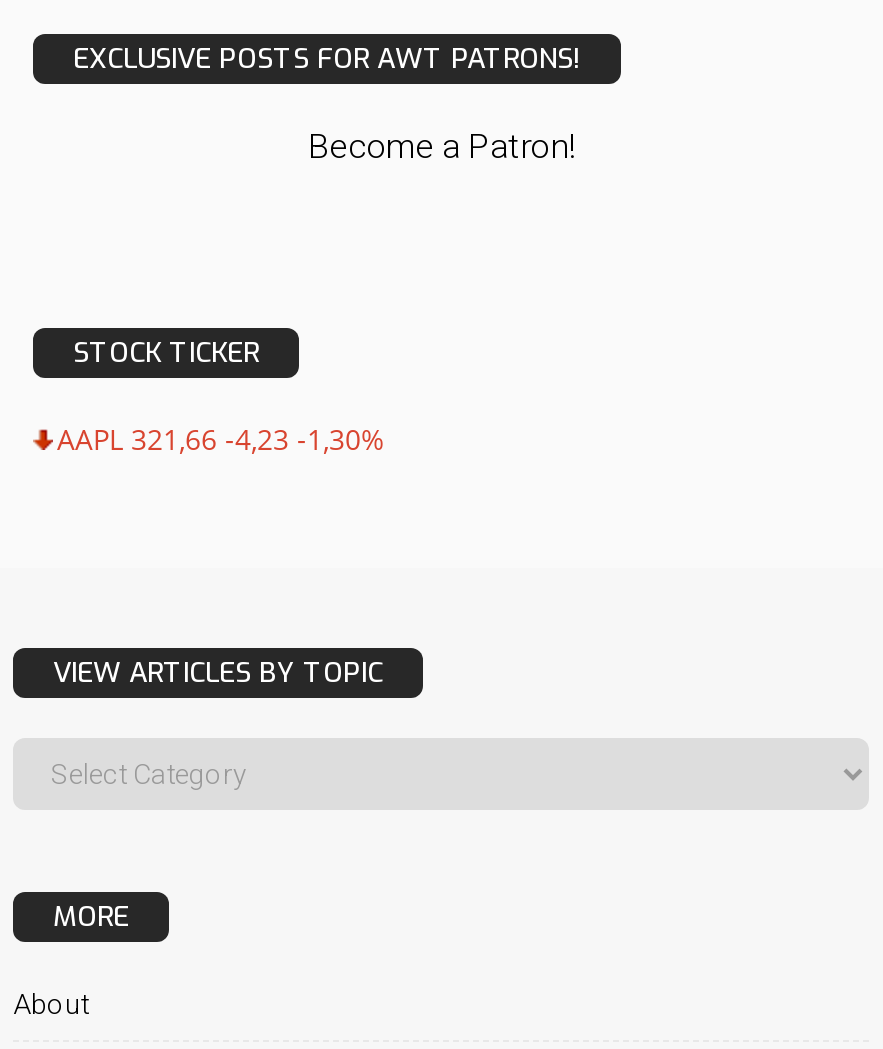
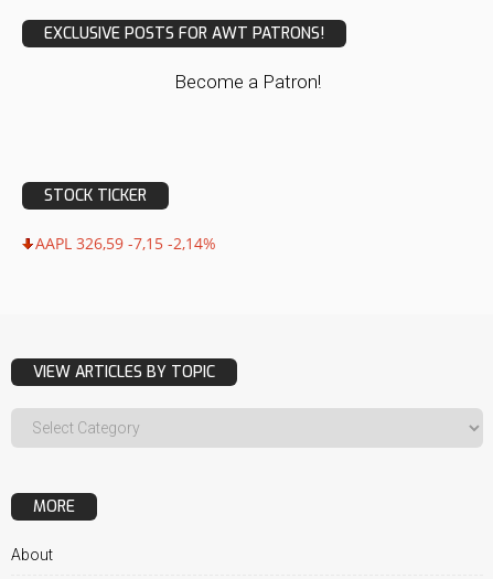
- AAPL 321,66 -4,23 -1,30%
+ AAPL 326,59 -7,15 -2,14%
